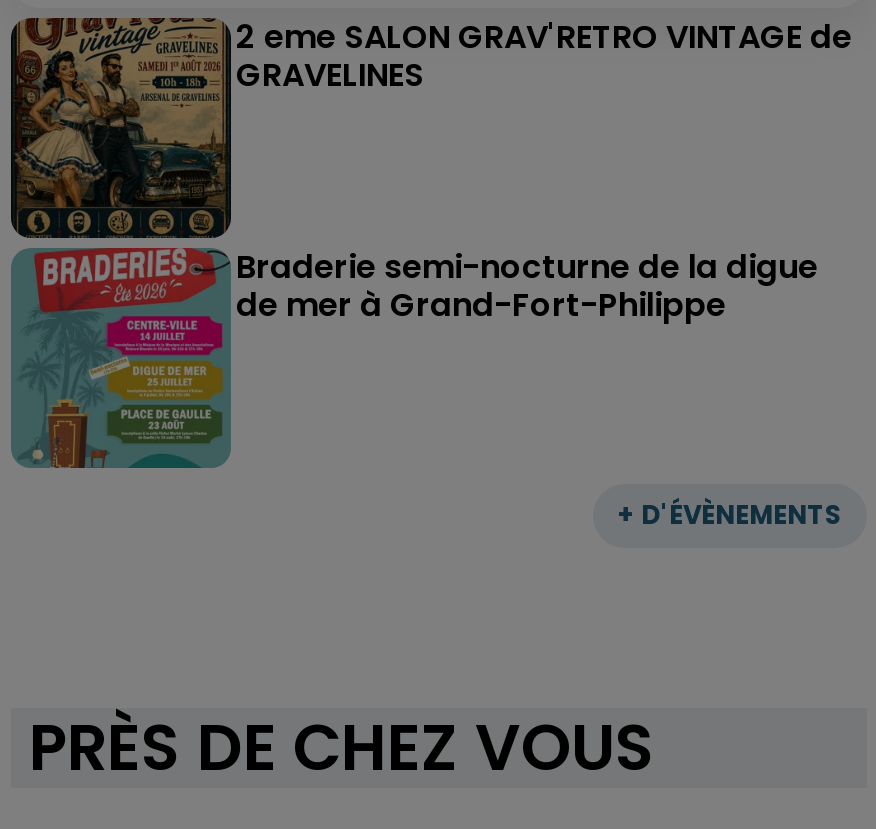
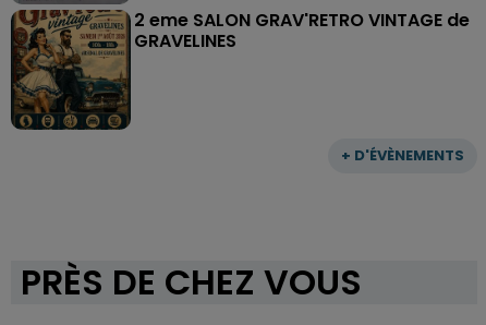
- [image]
- Braderie semi-nocturne de la digue
- de mer à Grand-Fort-Philippe
